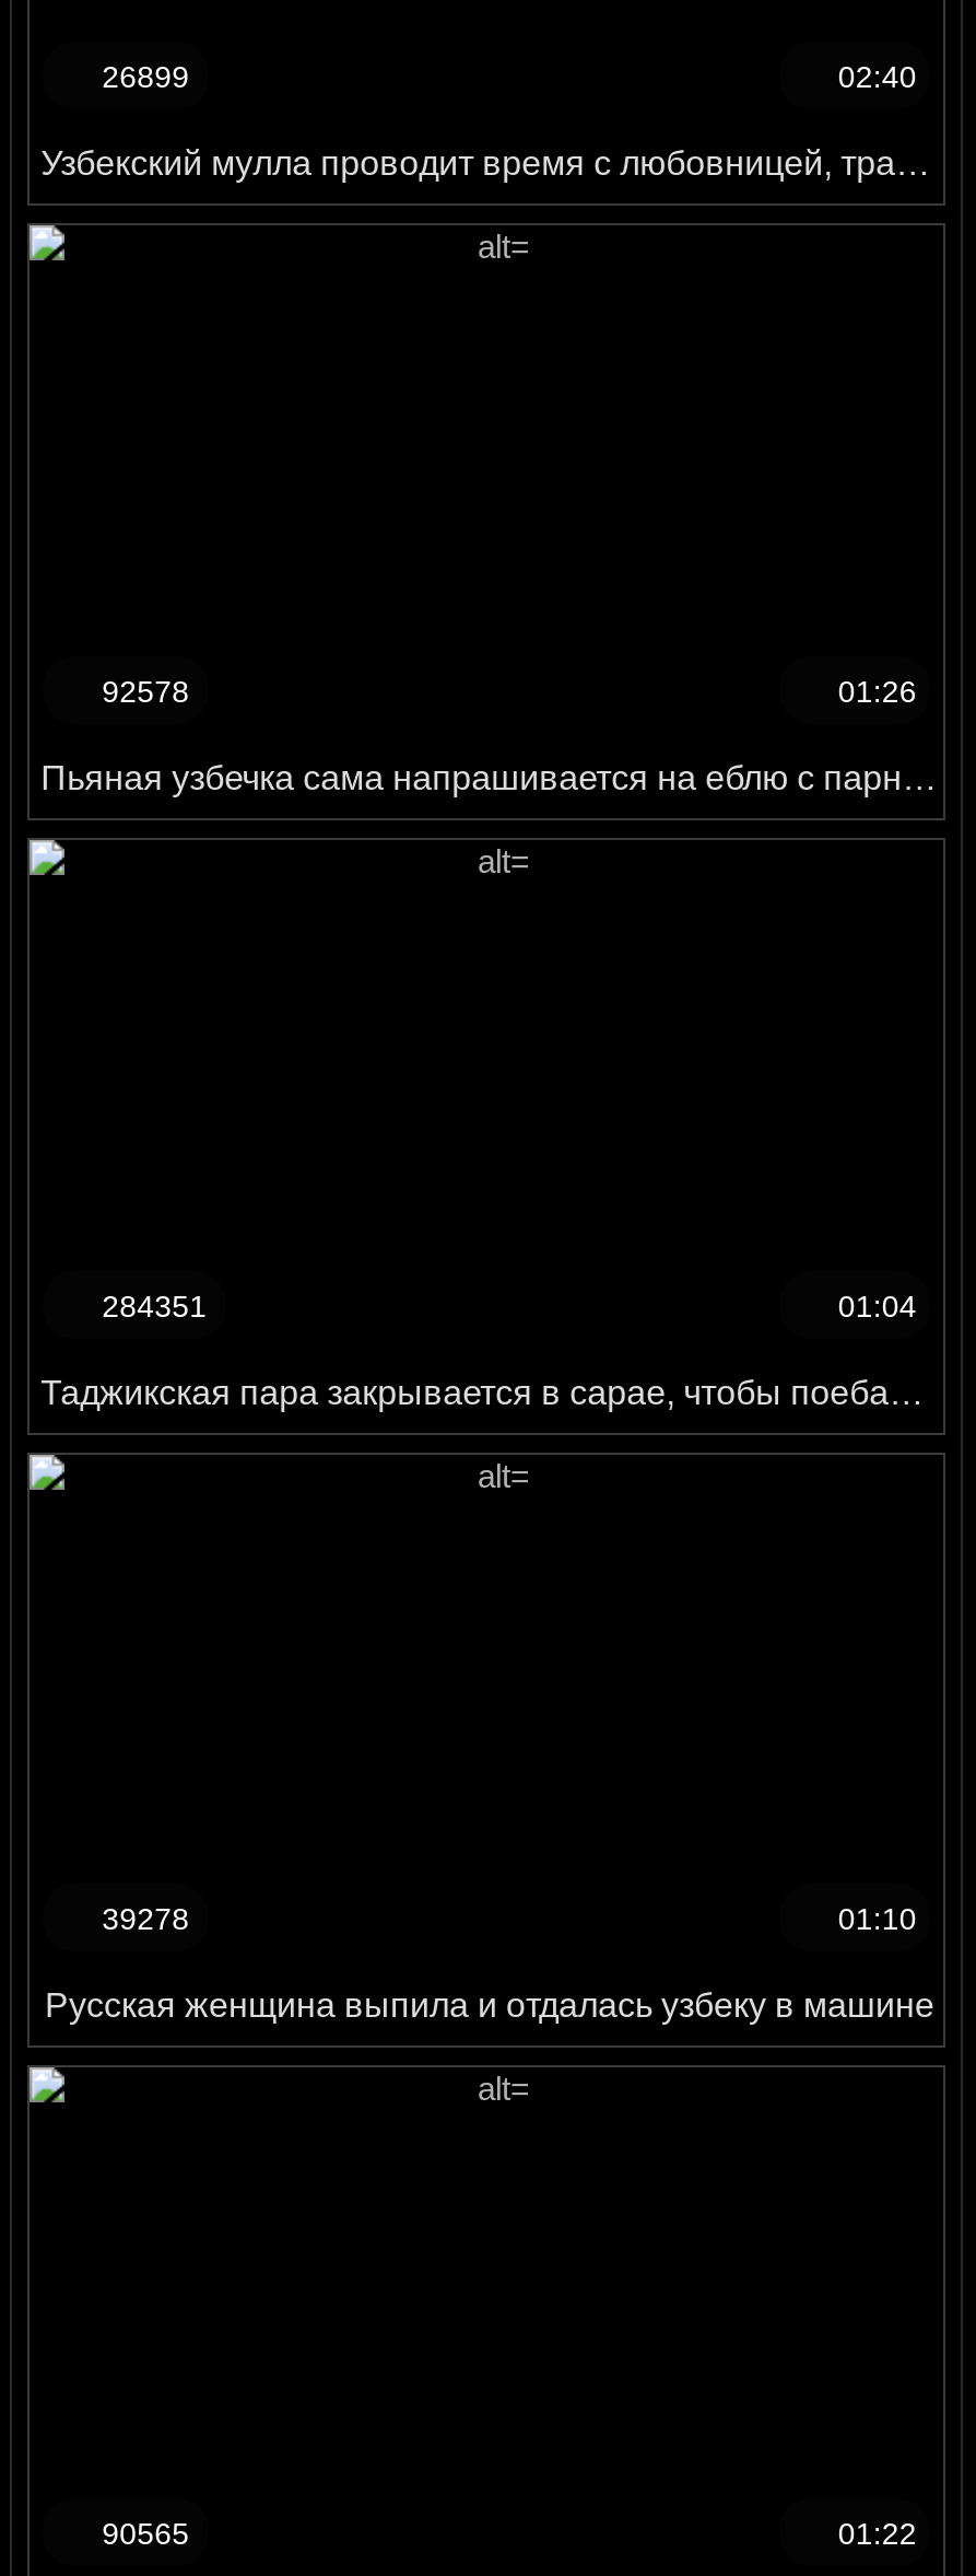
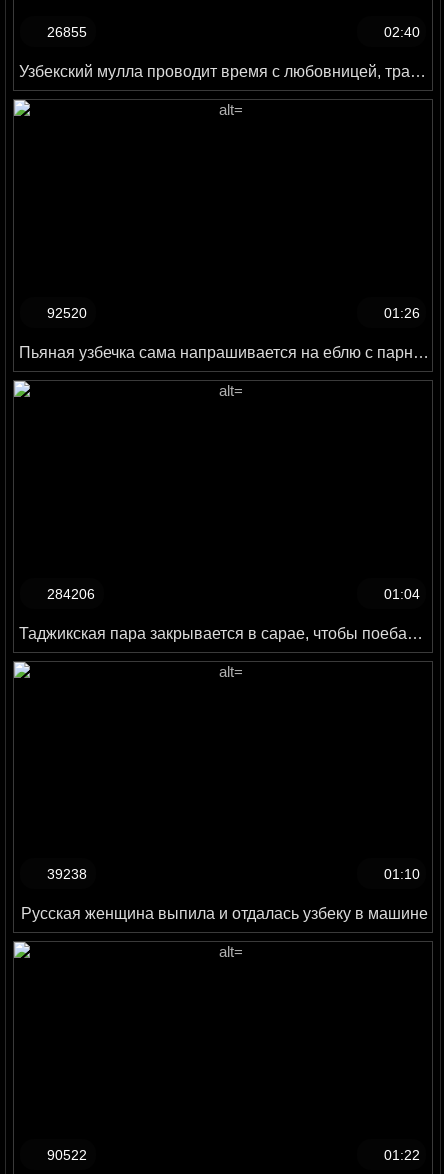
- 26899
+ 26855

- 92578
+ 92520

- 284351
+ 284206

- 39278
+ 39238

- 90565
+ 90522
